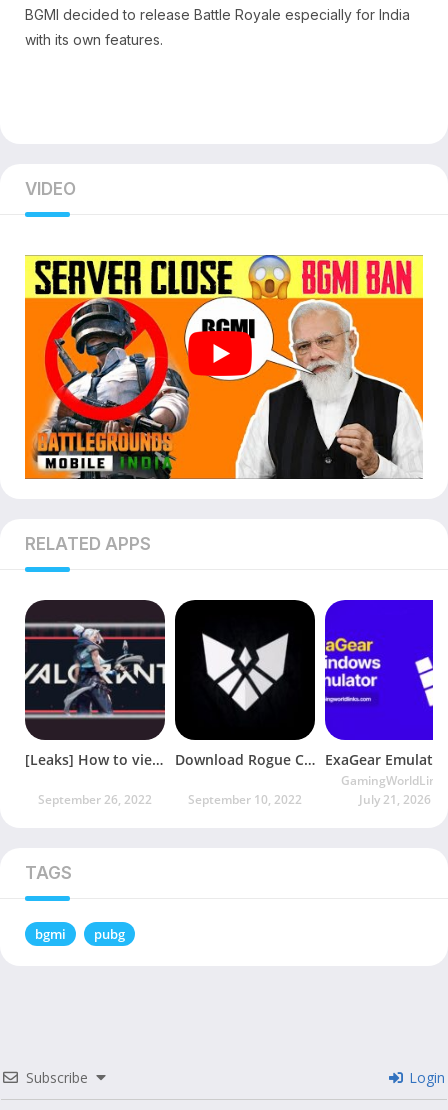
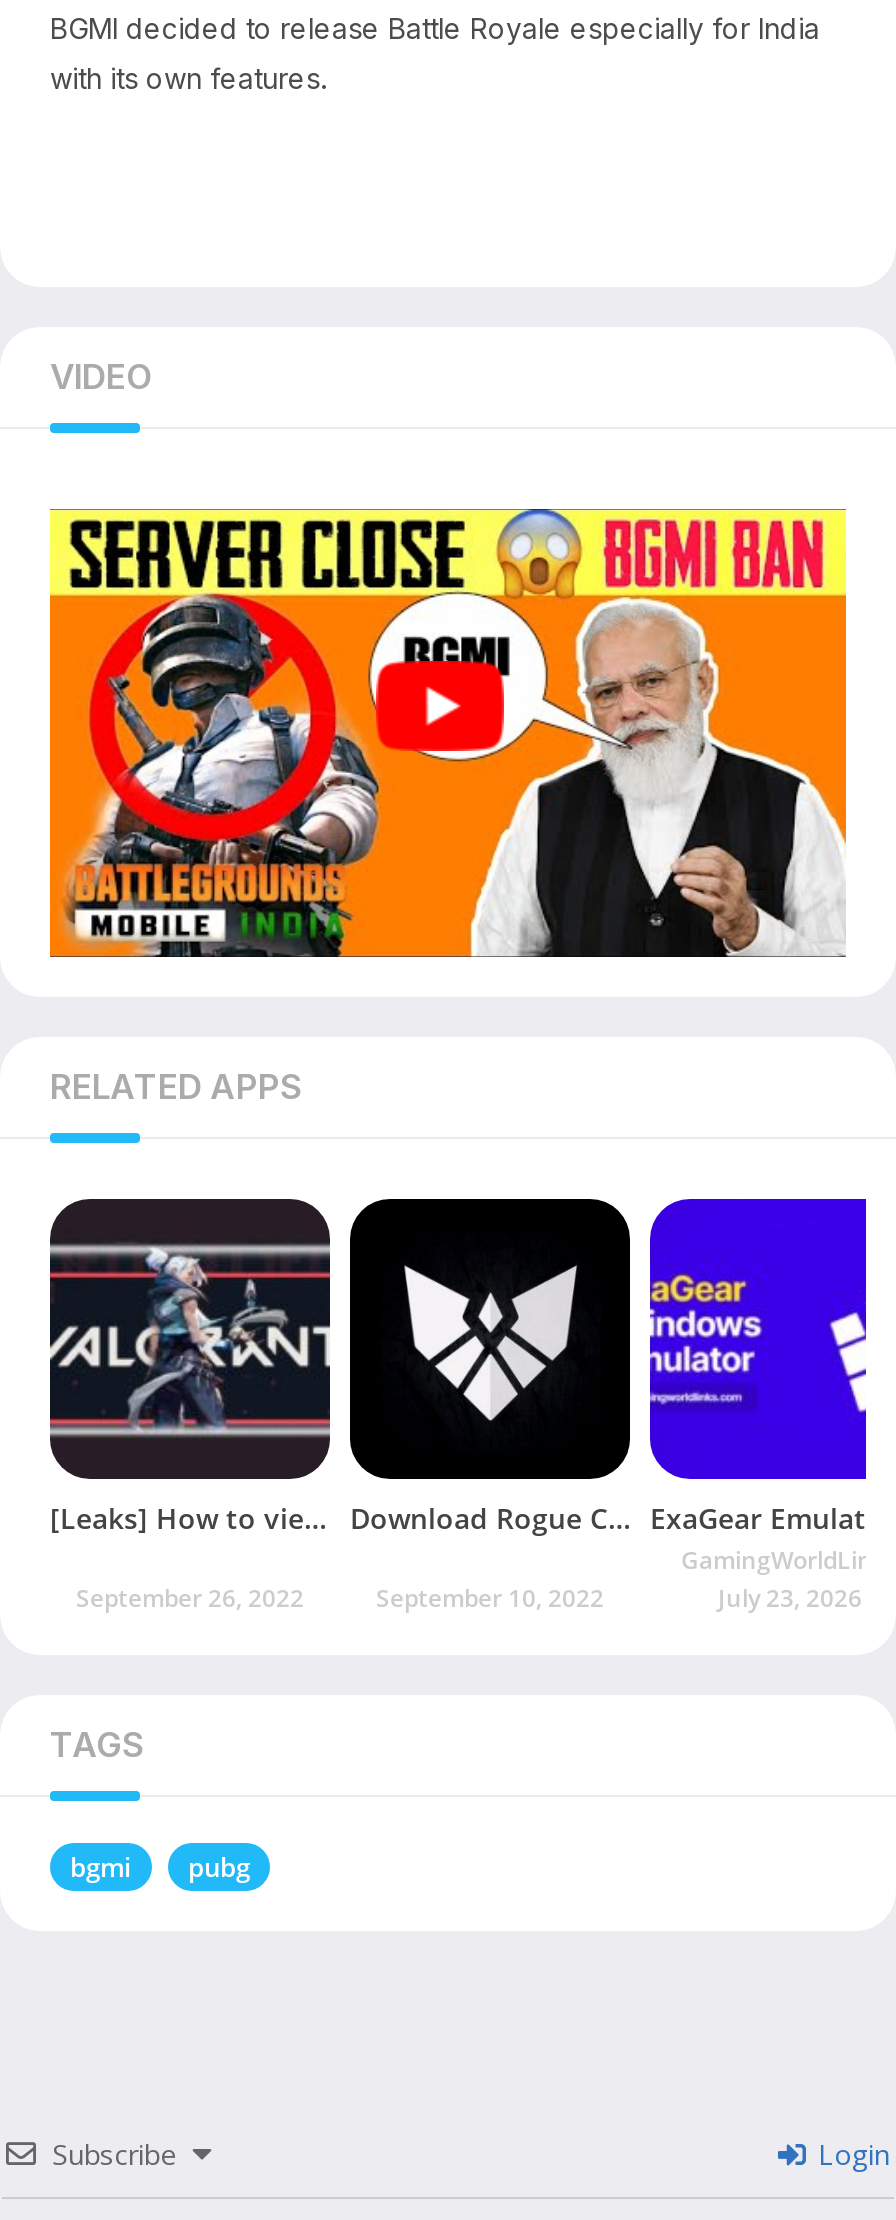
- July 21, 2026
+ July 23, 2026
